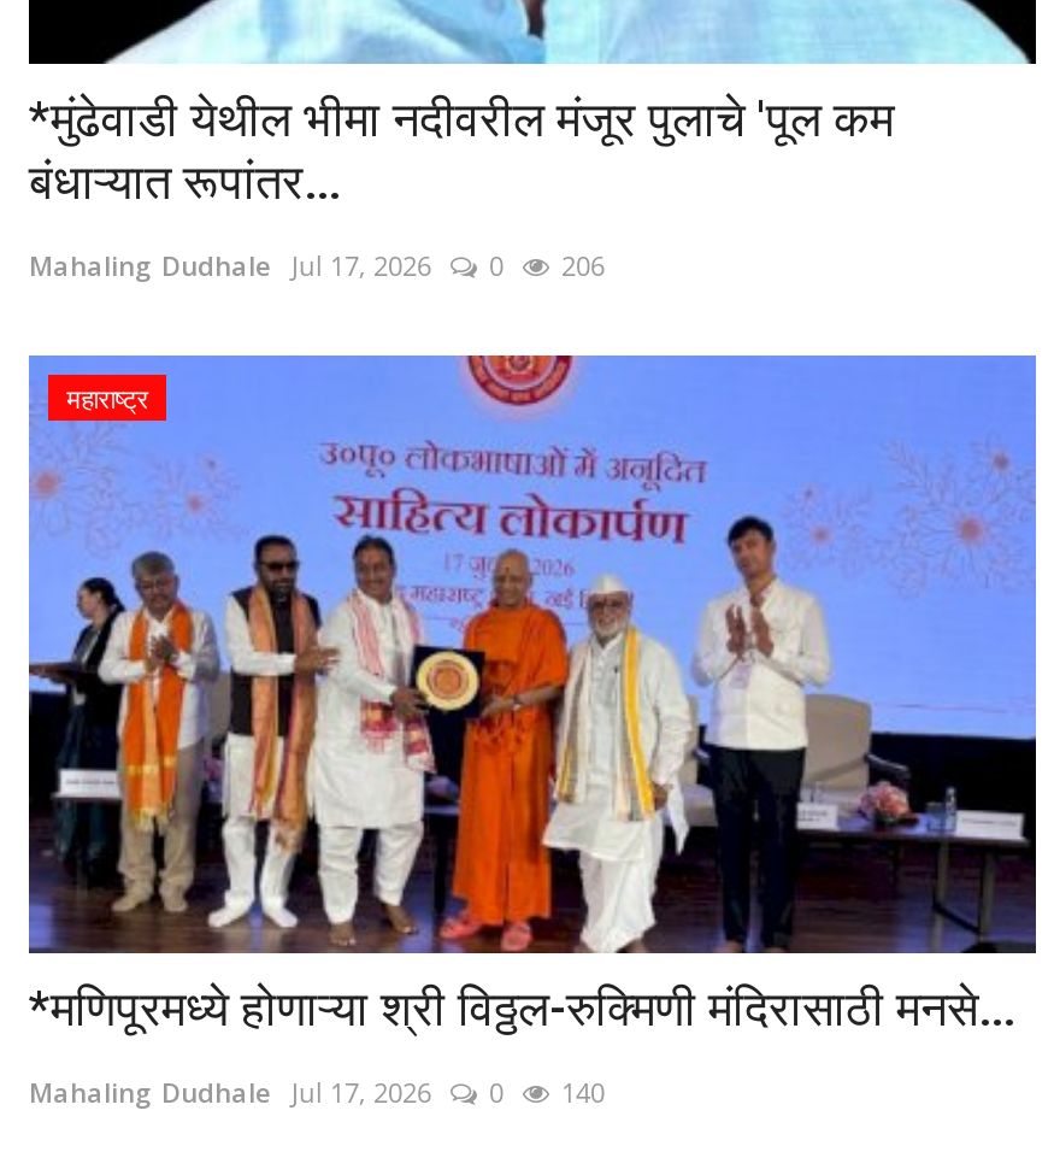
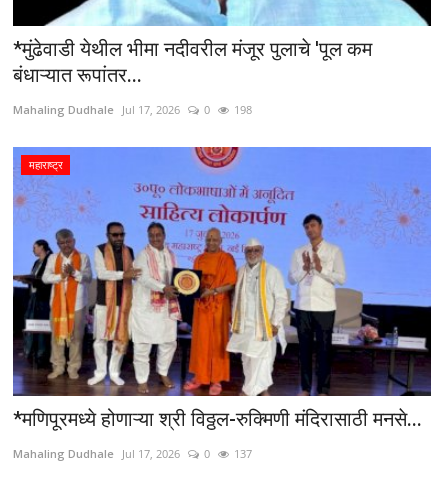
- Mahaling Dudhale Jul 17, 2026 0 206
+ Mahaling Dudhale Jul 17, 2026 0 198

- Mahaling Dudhale Jul 17, 2026 0 140
+ Mahaling Dudhale Jul 17, 2026 0 137
